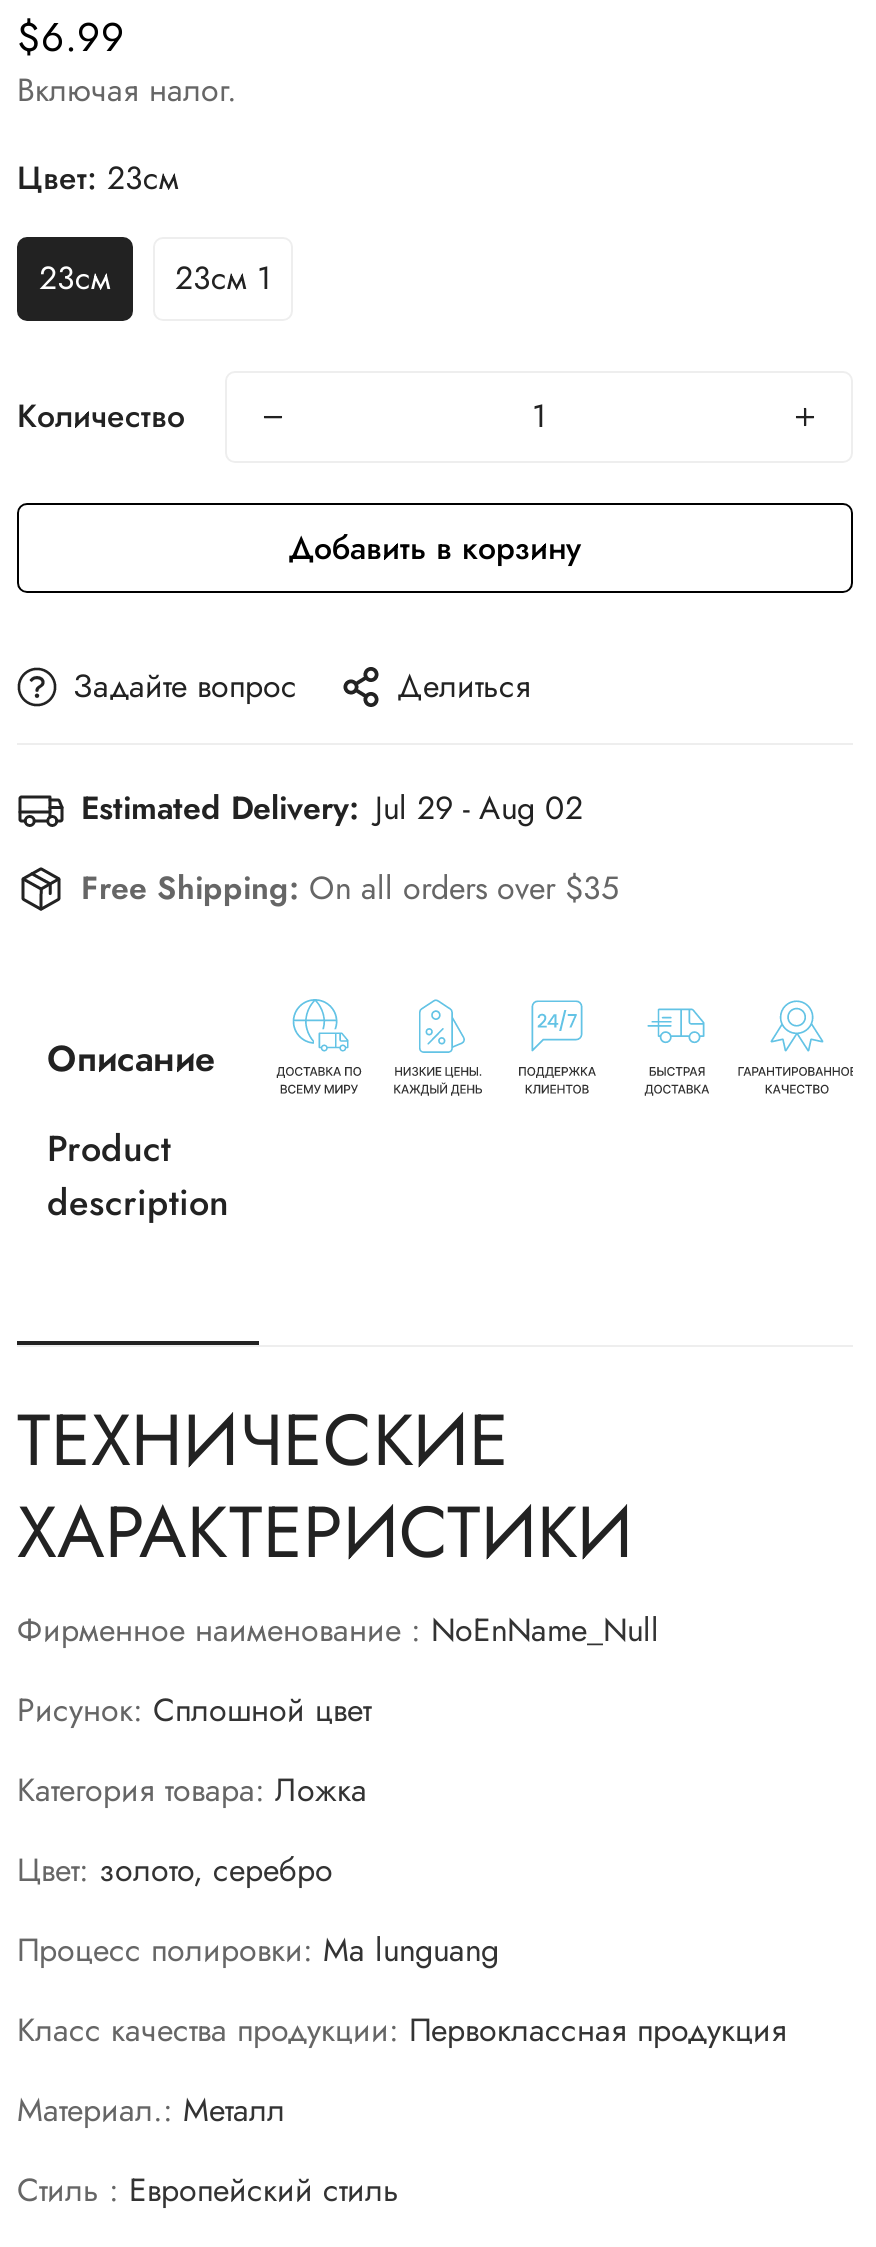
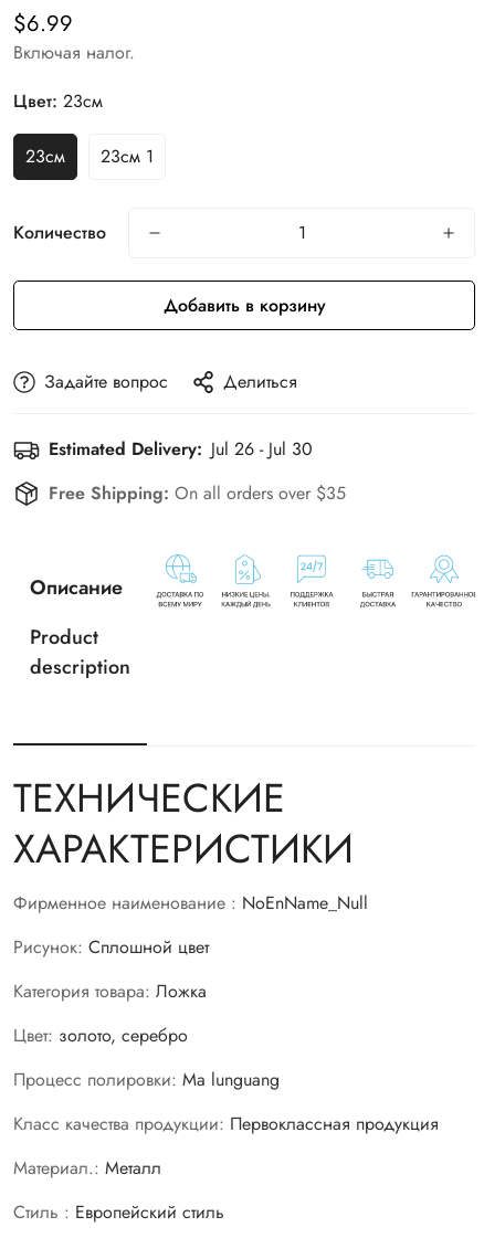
- Estimated Delivery: Jul 29 - Aug 02
+ Estimated Delivery: Jul 26 - Jul 30
